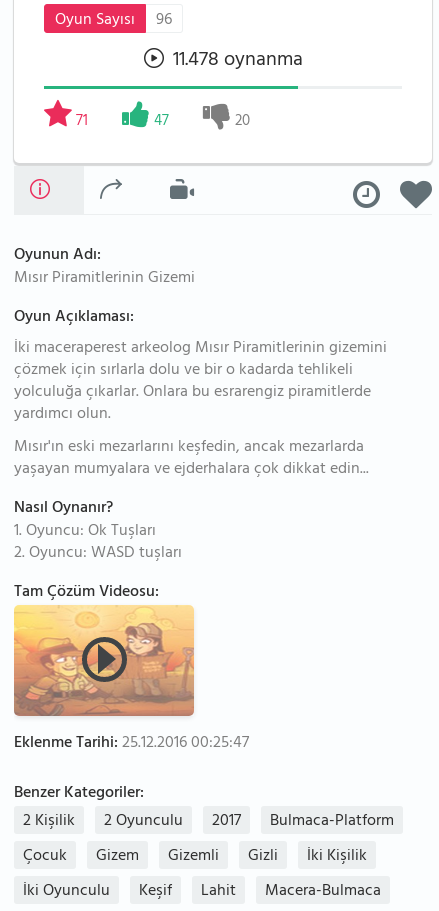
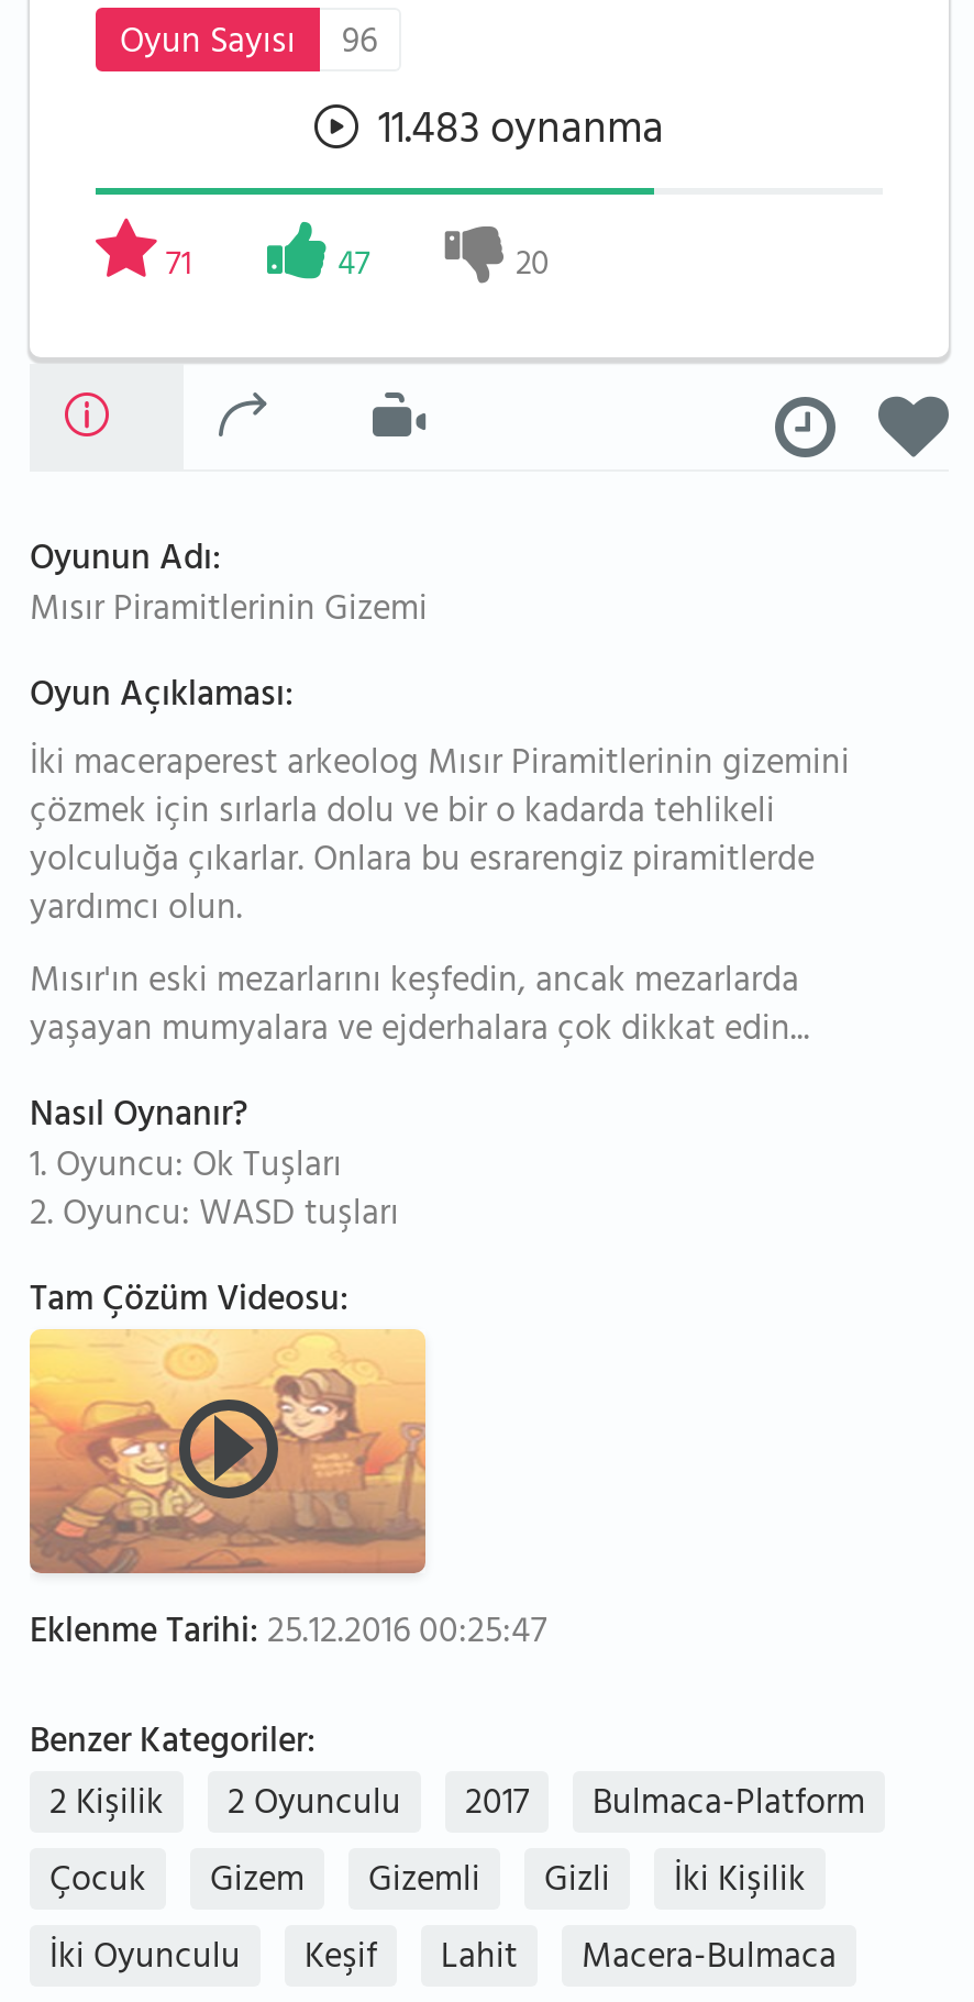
- 11.478 oynanma
+ 11.483 oynanma
